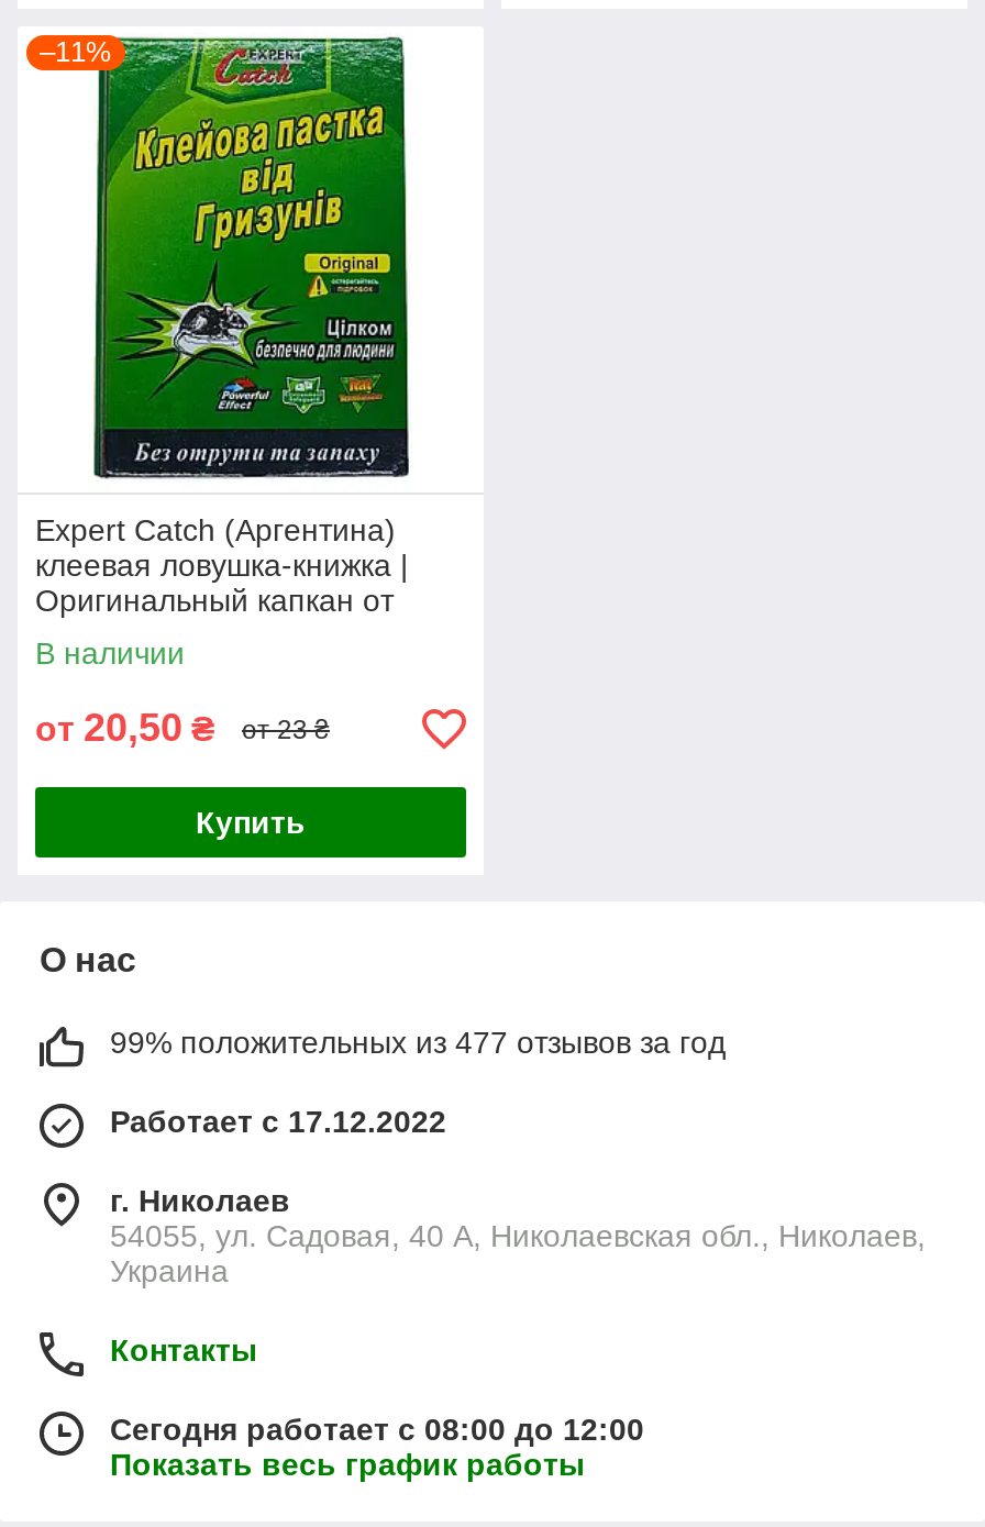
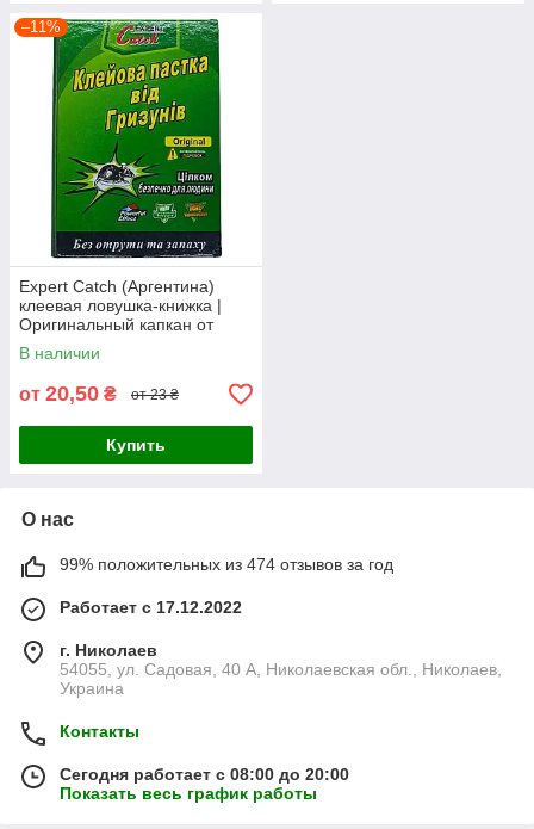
- 99% положительных из 477 отзывов за год
+ 99% положительных из 474 отзывов за год

- Сегодня работает с 08:00 до 12:00
+ Сегодня работает с 08:00 до 20:00
